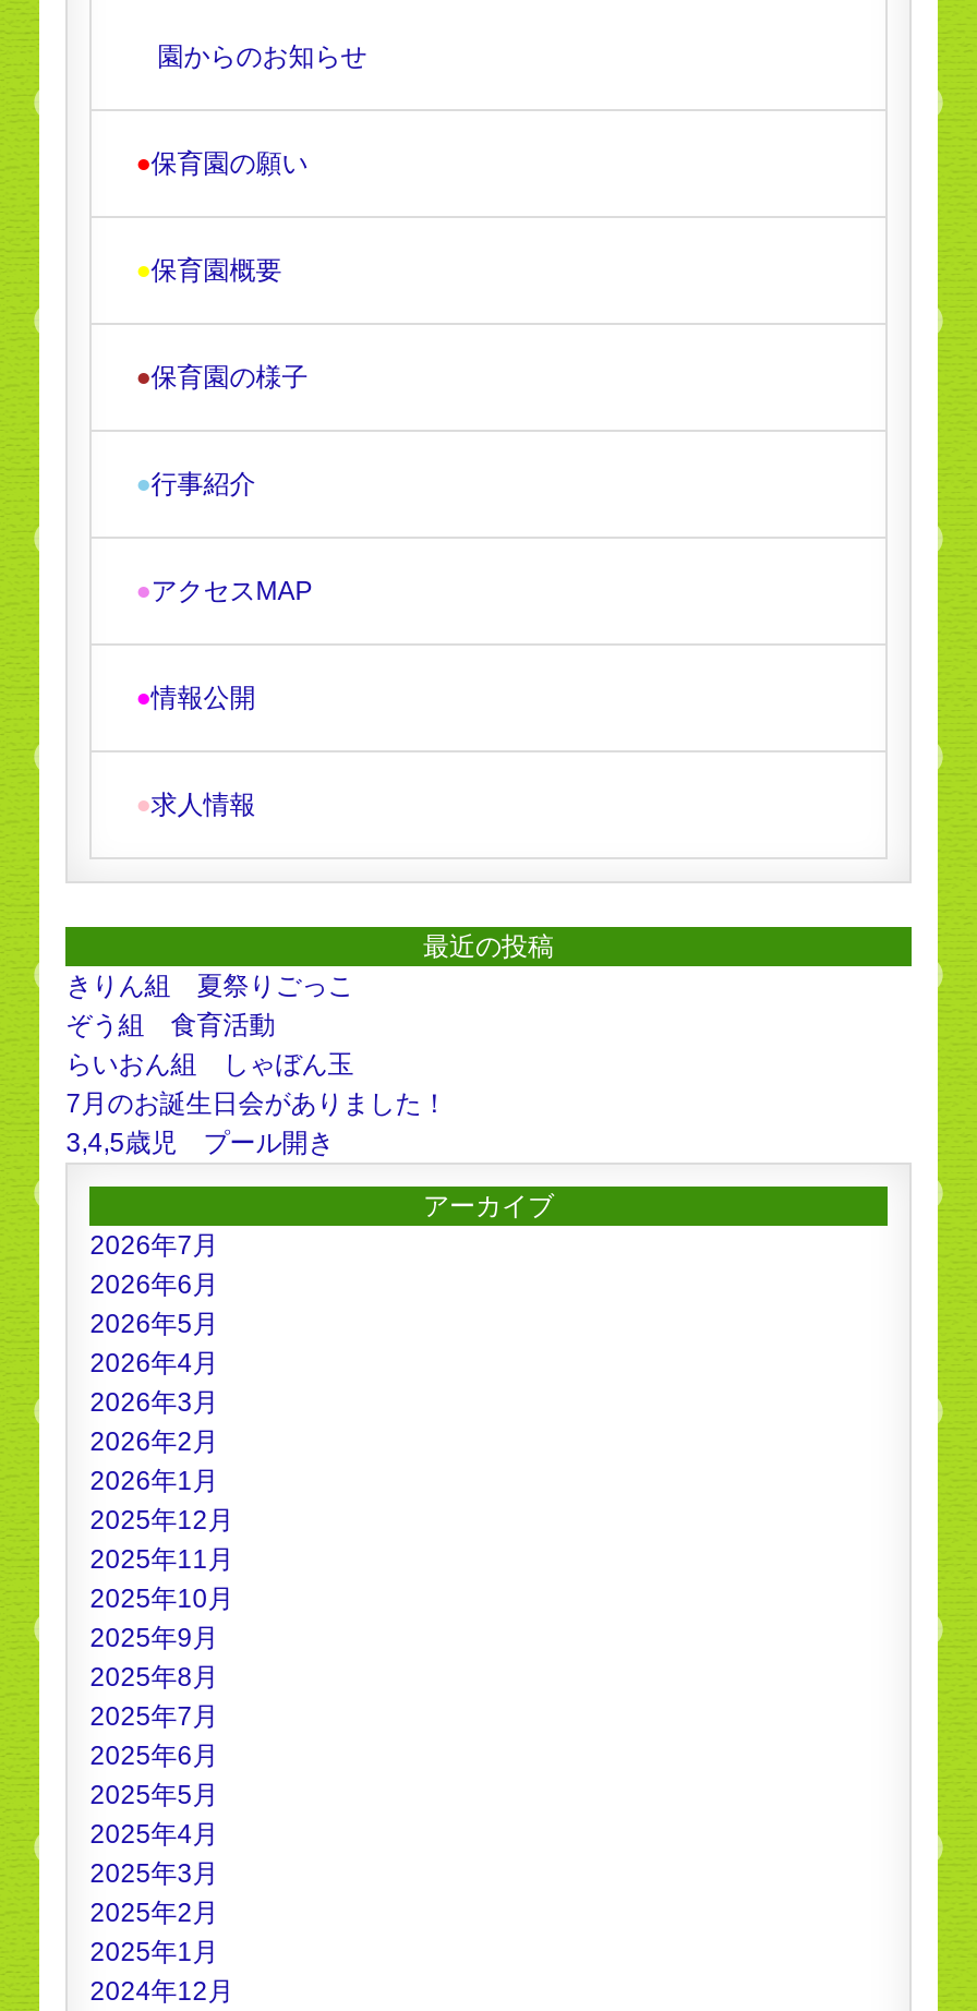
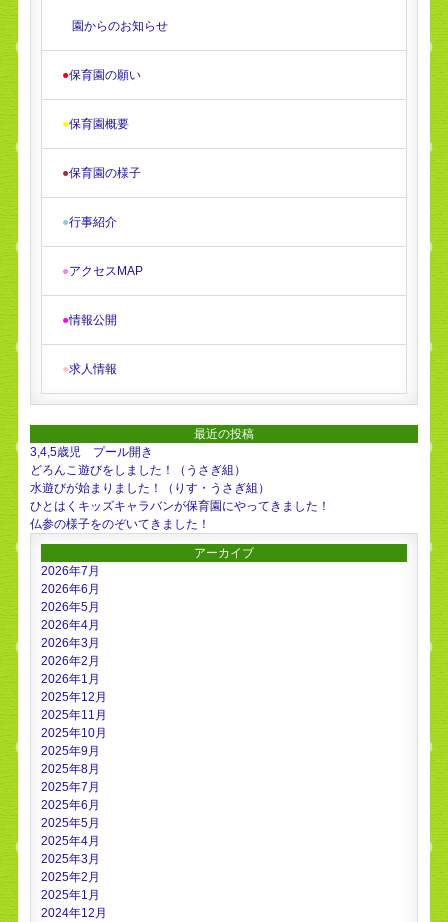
- きりん組 夏祭りごっこ
- ぞう組 食育活動
- らいおん組 しゃぼん玉
- 7月のお誕生日会がありました！

moved up: 3,4,5歳児 プール開き

+ どろんこ遊びをしました！（うさぎ組）
+ 水遊びが始まりました！（りす・うさぎ組）
+ ひとはくキッズキャラバンが保育園にやってきました！
+ 仏参の様子をのぞいてきました！
